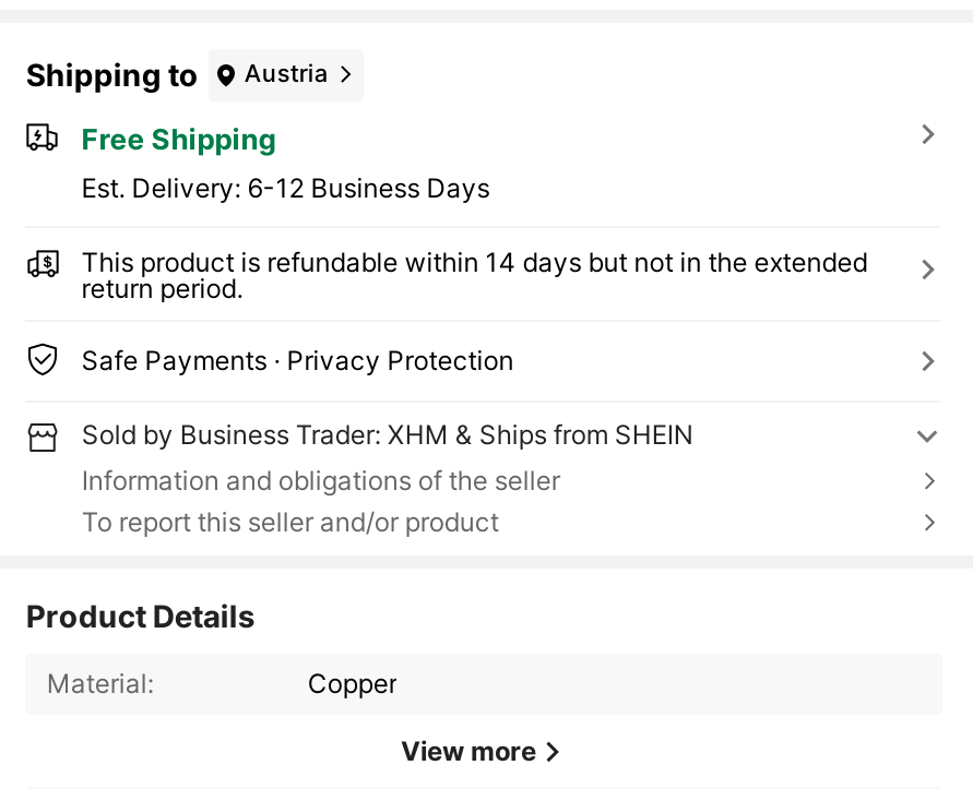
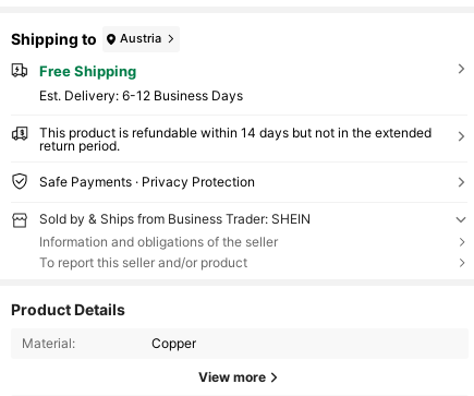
- Sold by Business Trader: XHM & Ships from SHEIN
+ Sold by & Ships from Business Trader: SHEIN
